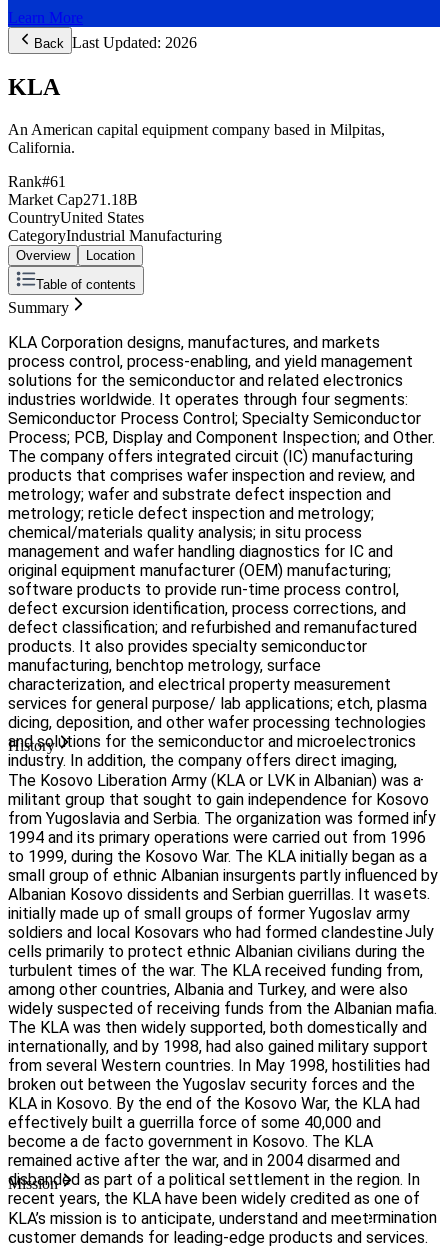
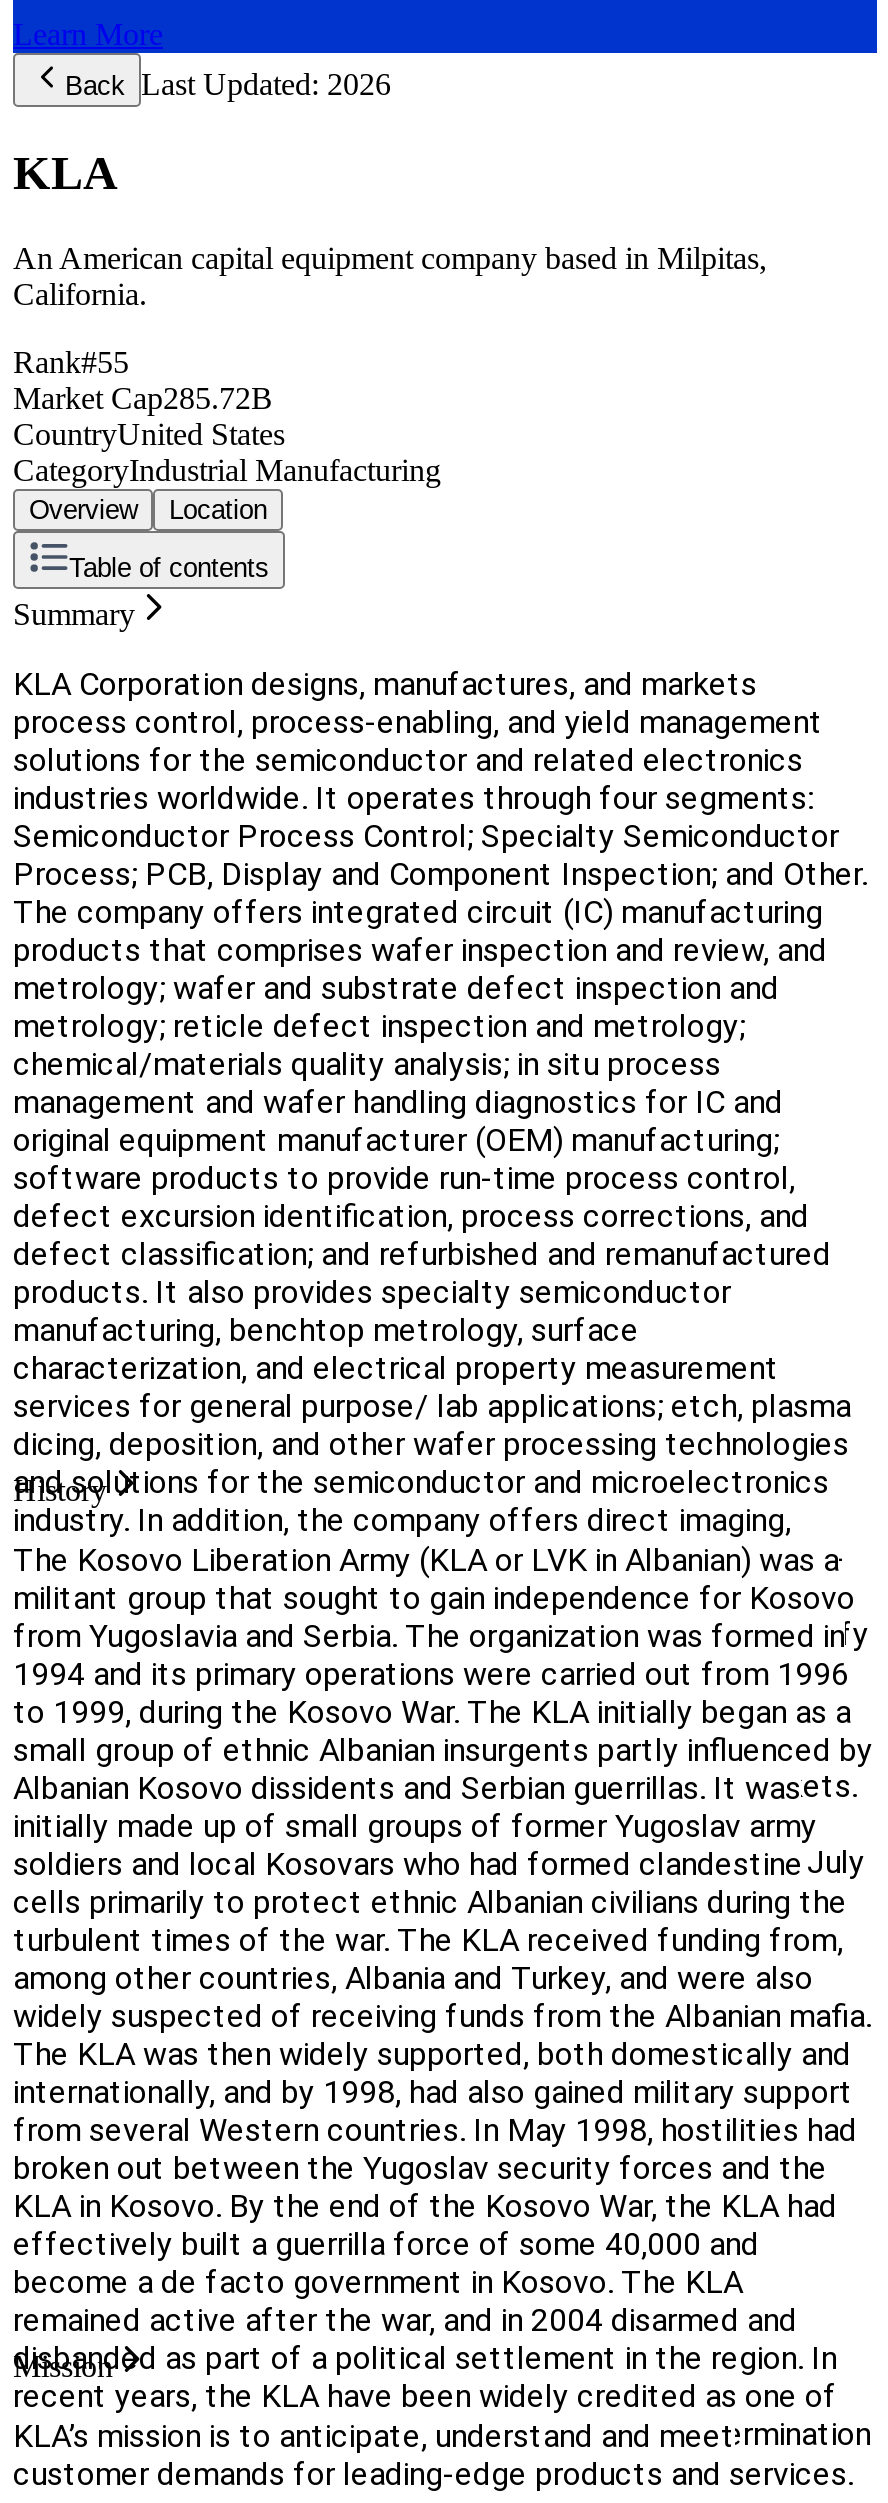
- Rank#61
+ Rank#55

- Market Cap271.18B
+ Market Cap285.72B
